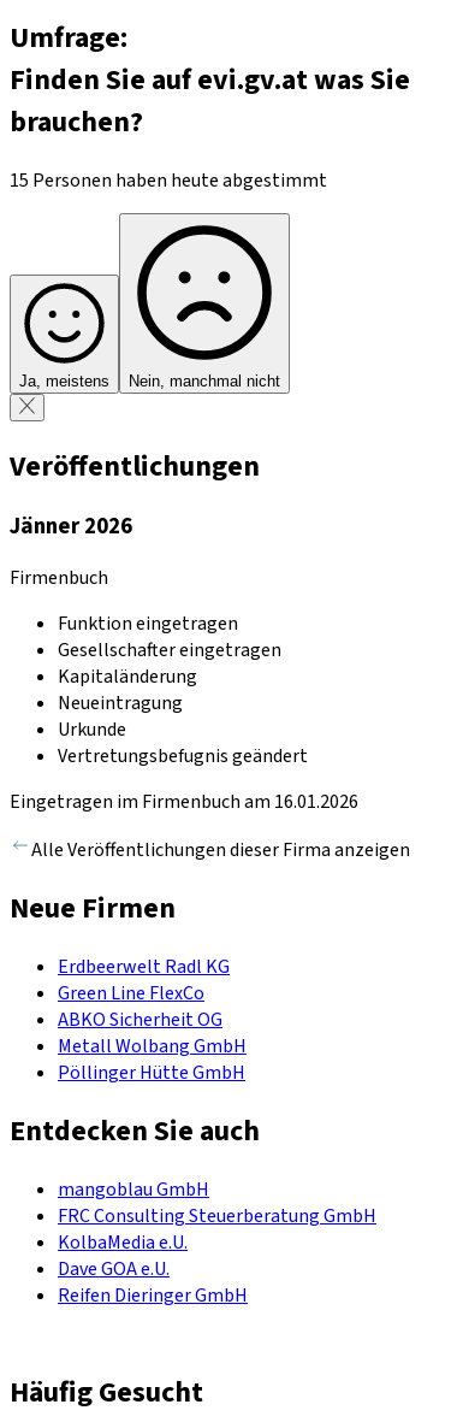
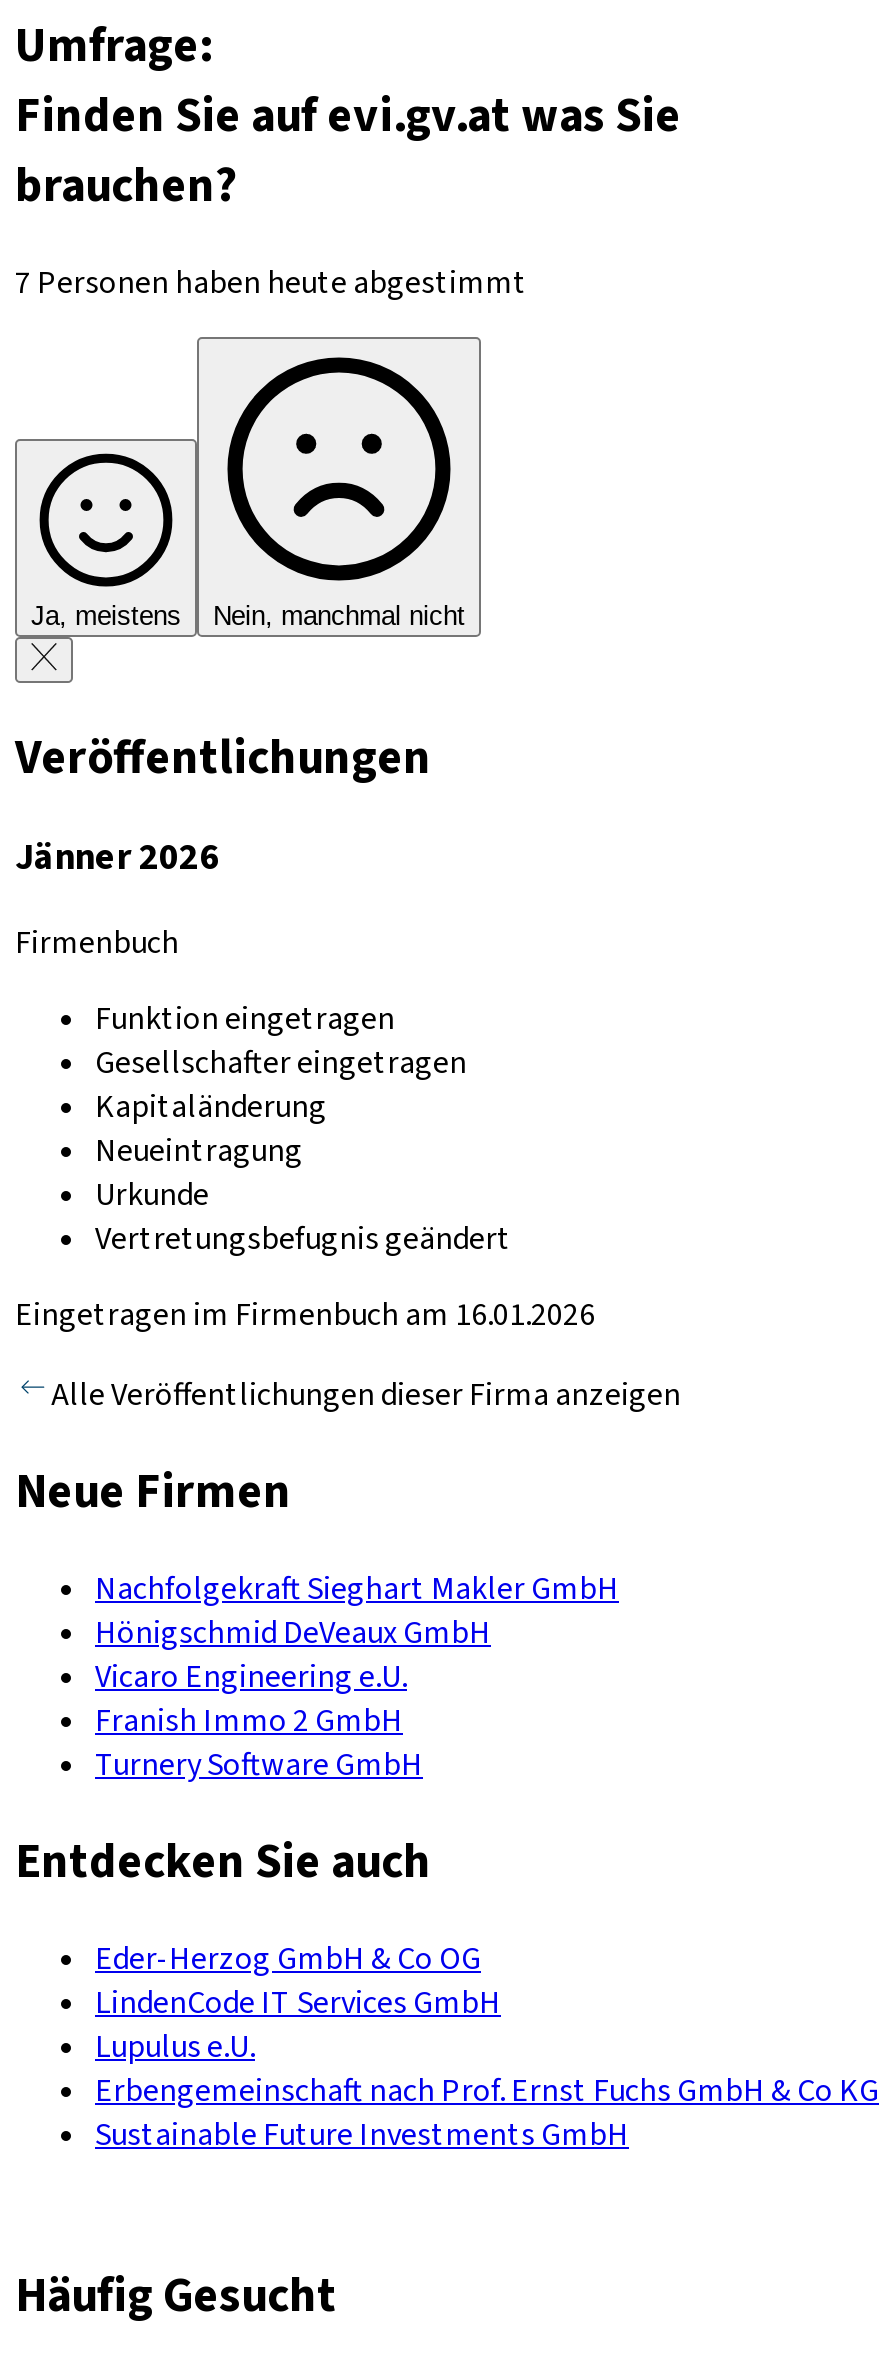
- 15 Personen haben heute abgestimmt
+ 7 Personen haben heute abgestimmt

- Erdbeerwelt Radl KG
- Green Line FlexCo
- ABKO Sicherheit OG
- Metall Wolbang GmbH
- Pöllinger Hütte GmbH
+ Nachfolgekraft Sieghart Makler GmbH
+ Hönigschmid DeVeaux GmbH
+ Vicaro Engineering e.U.
+ Franish Immo 2 GmbH
+ Turnery Software GmbH

- mangoblau GmbH
- FRC Consulting Steuerberatung GmbH
- KolbaMedia e.U.
- Dave GOA e.U.
- Reifen Dieringer GmbH
+ Eder-Herzog GmbH & Co OG
+ LindenCode IT Services GmbH
+ Lupulus e.U.
+ Erbengemeinschaft nach Prof. Ernst Fuchs GmbH & Co KG
+ Sustainable Future Investments GmbH
